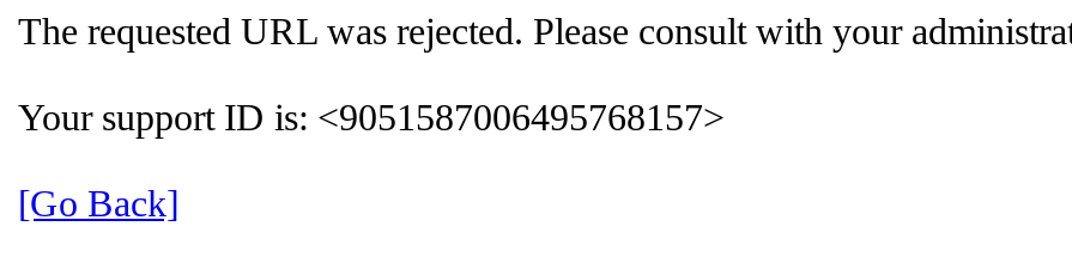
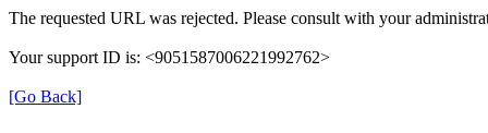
- Your support ID is: <9051587006495768157>
+ Your support ID is: <9051587006221992762>
